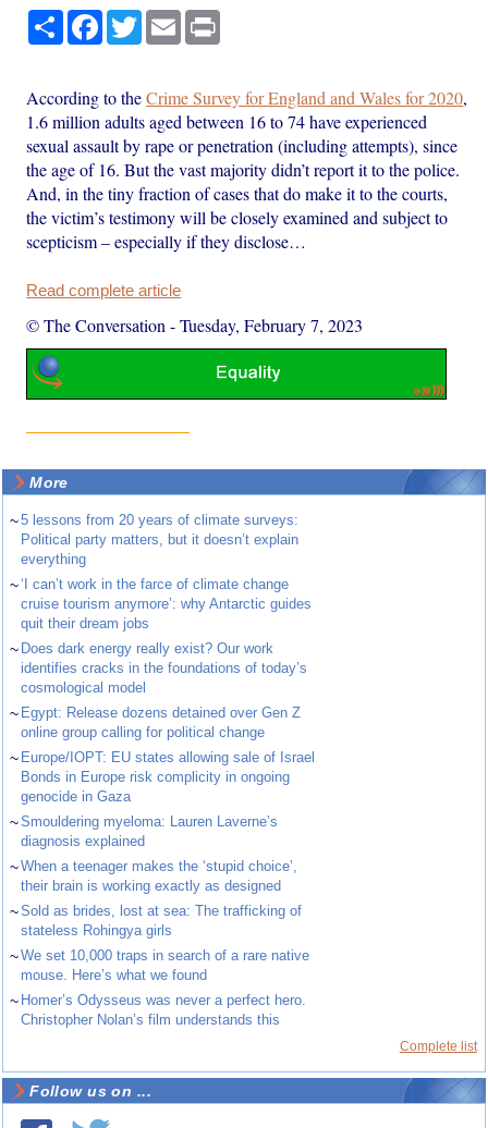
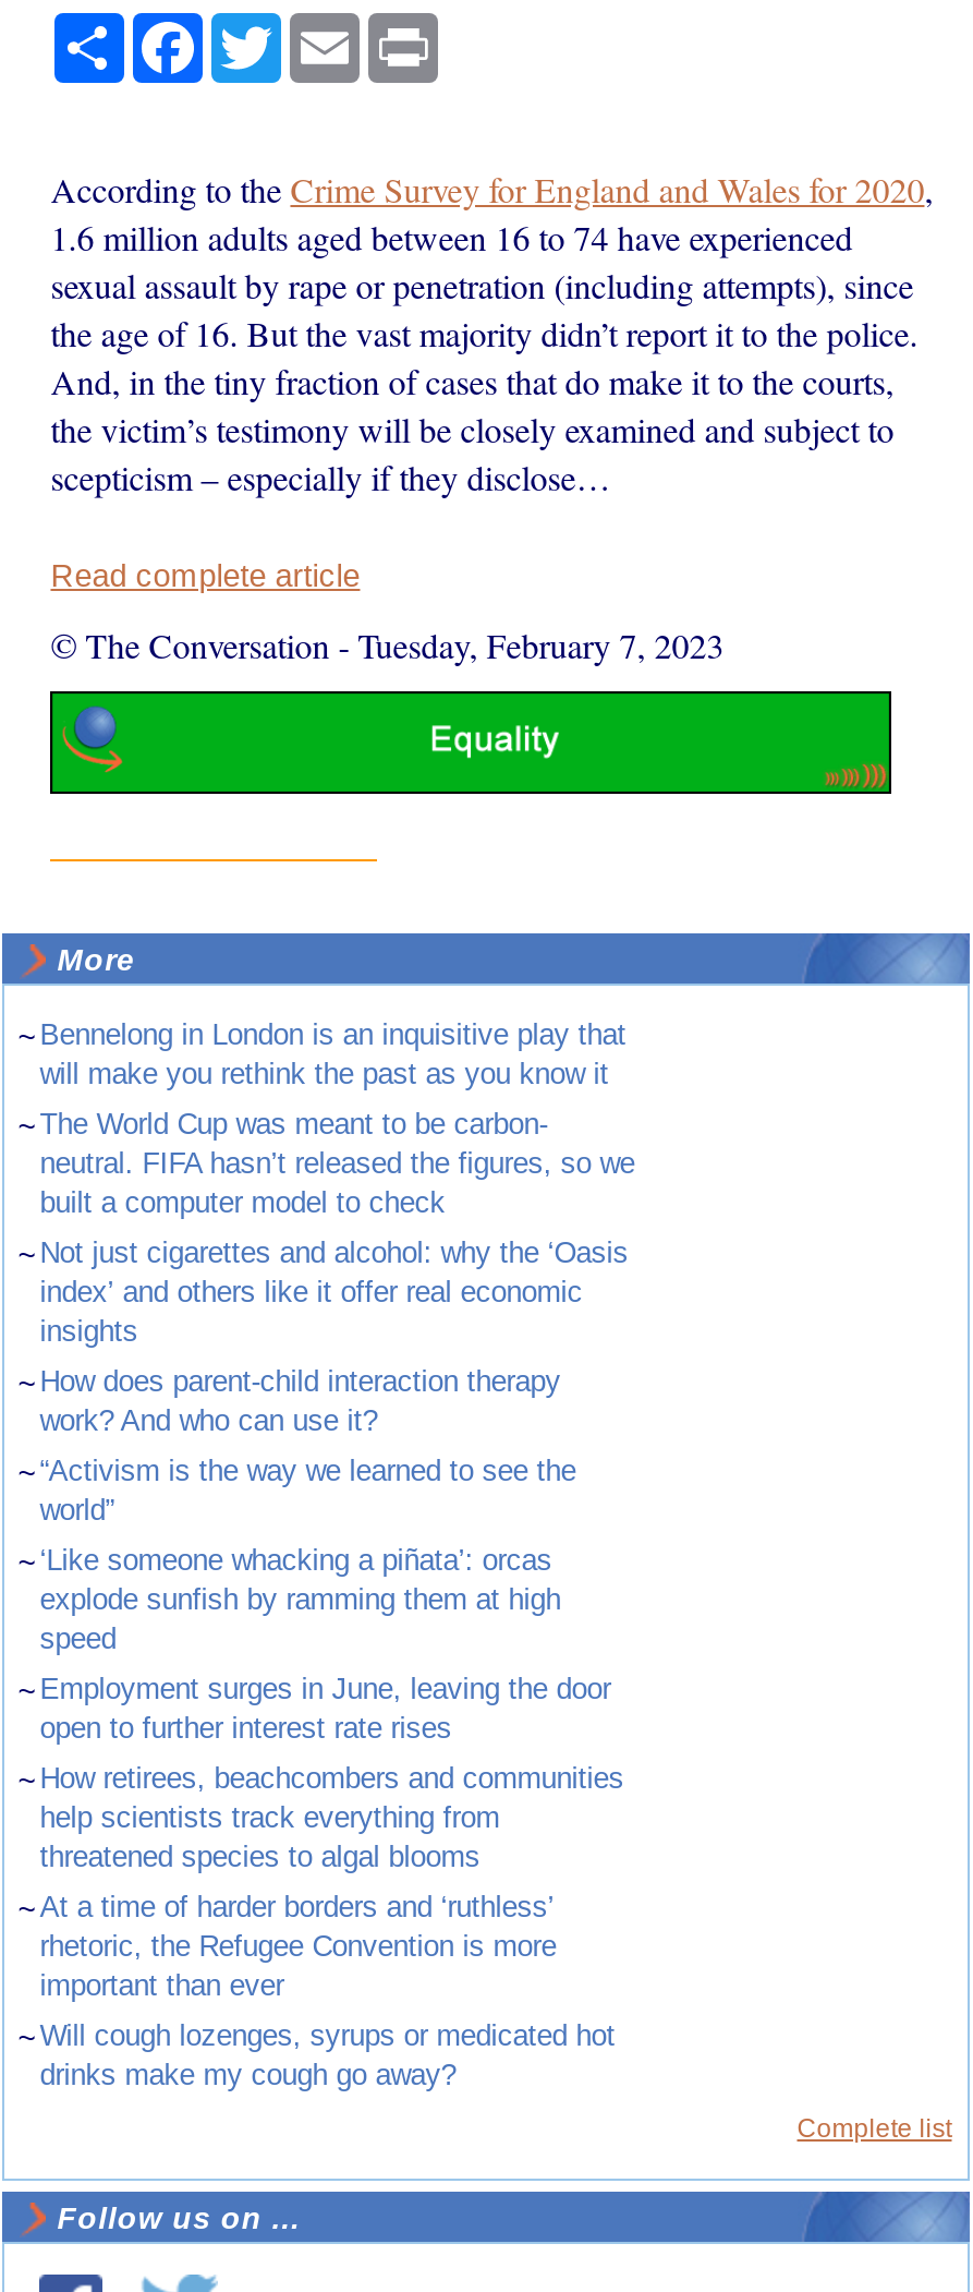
- ~ 5 lessons from 20 years of climate surveys:
- Political party matters, but it doesn’t explain
- everything
+ ~ Bennelong in London is an inquisitive play that
+ will make you rethink the past as you know it

- ~ ‘I can’t work in the farce of climate change
- cruise tourism anymore’: why Antarctic guides
- quit their dream jobs
+ ~ The World Cup was meant to be carbon-
+ neutral. FIFA hasn’t released the figures, so we
+ built a computer model to check

- ~ Does dark energy really exist? Our work
- identifies cracks in the foundations of today’s
- cosmological model
+ ~ Not just cigarettes and alcohol: why the ‘Oasis
+ index’ and others like it offer real economic
+ insights

- ~ Egypt: Release dozens detained over Gen Z
- online group calling for political change
+ ~ How does parent-child interaction therapy
+ work? And who can use it?

- ~ Europe/IOPT: EU states allowing sale of Israel
- Bonds in Europe risk complicity in ongoing
- genocide in Gaza
+ ~ “Activism is the way we learned to see the
+ world”

- ~ Smouldering myeloma: Lauren Laverne’s
- diagnosis explained
+ ~ ‘Like someone whacking a piñata’: orcas
+ explode sunfish by ramming them at high
+ speed

- ~ When a teenager makes the ‘stupid choice’,
- their brain is working exactly as designed
+ ~ Employment surges in June, leaving the door
+ open to further interest rate rises

- ~ Sold as brides, lost at sea: The trafficking of
- stateless Rohingya girls
+ ~ How retirees, beachcombers and communities
+ help scientists track everything from
+ threatened species to algal blooms

- ~ We set 10,000 traps in search of a rare native
- mouse. Here’s what we found
+ ~ At a time of harder borders and ‘ruthless’
+ rhetoric, the Refugee Convention is more
+ important than ever

- ~ Homer’s Odysseus was never a perfect hero.
- Christopher Nolan’s film understands this
+ ~ Will cough lozenges, syrups or medicated hot
+ drinks make my cough go away?
